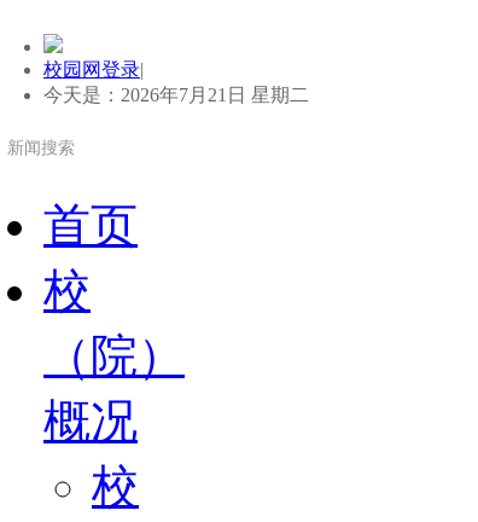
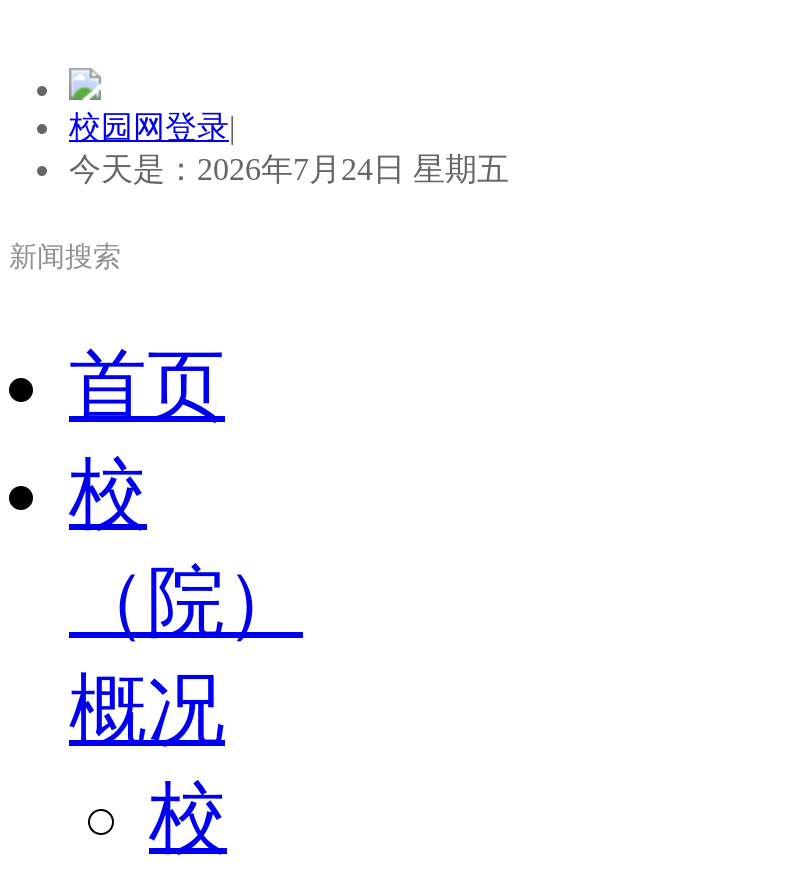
- 今天是：2026年7月21日 星期二
+ 今天是：2026年7月24日 星期五
